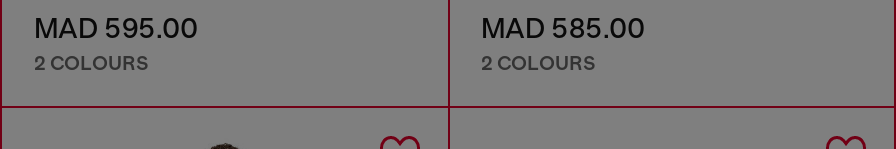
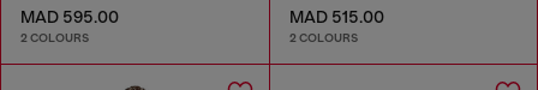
- MAD 585.00
+ MAD 515.00
